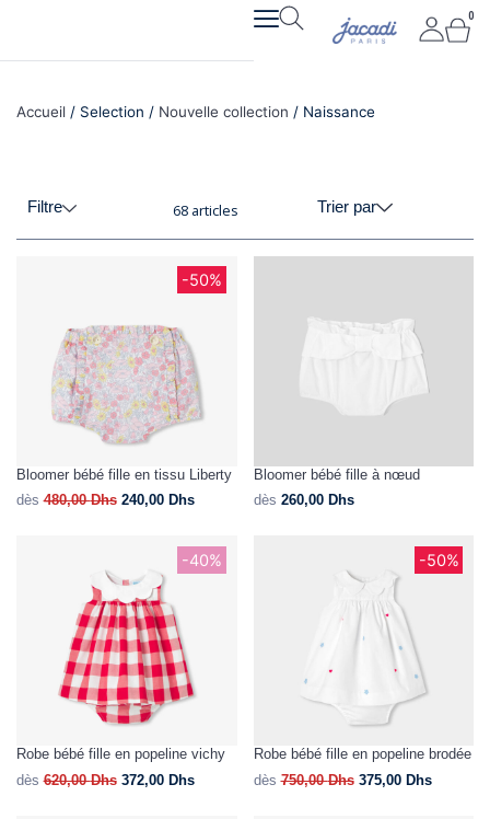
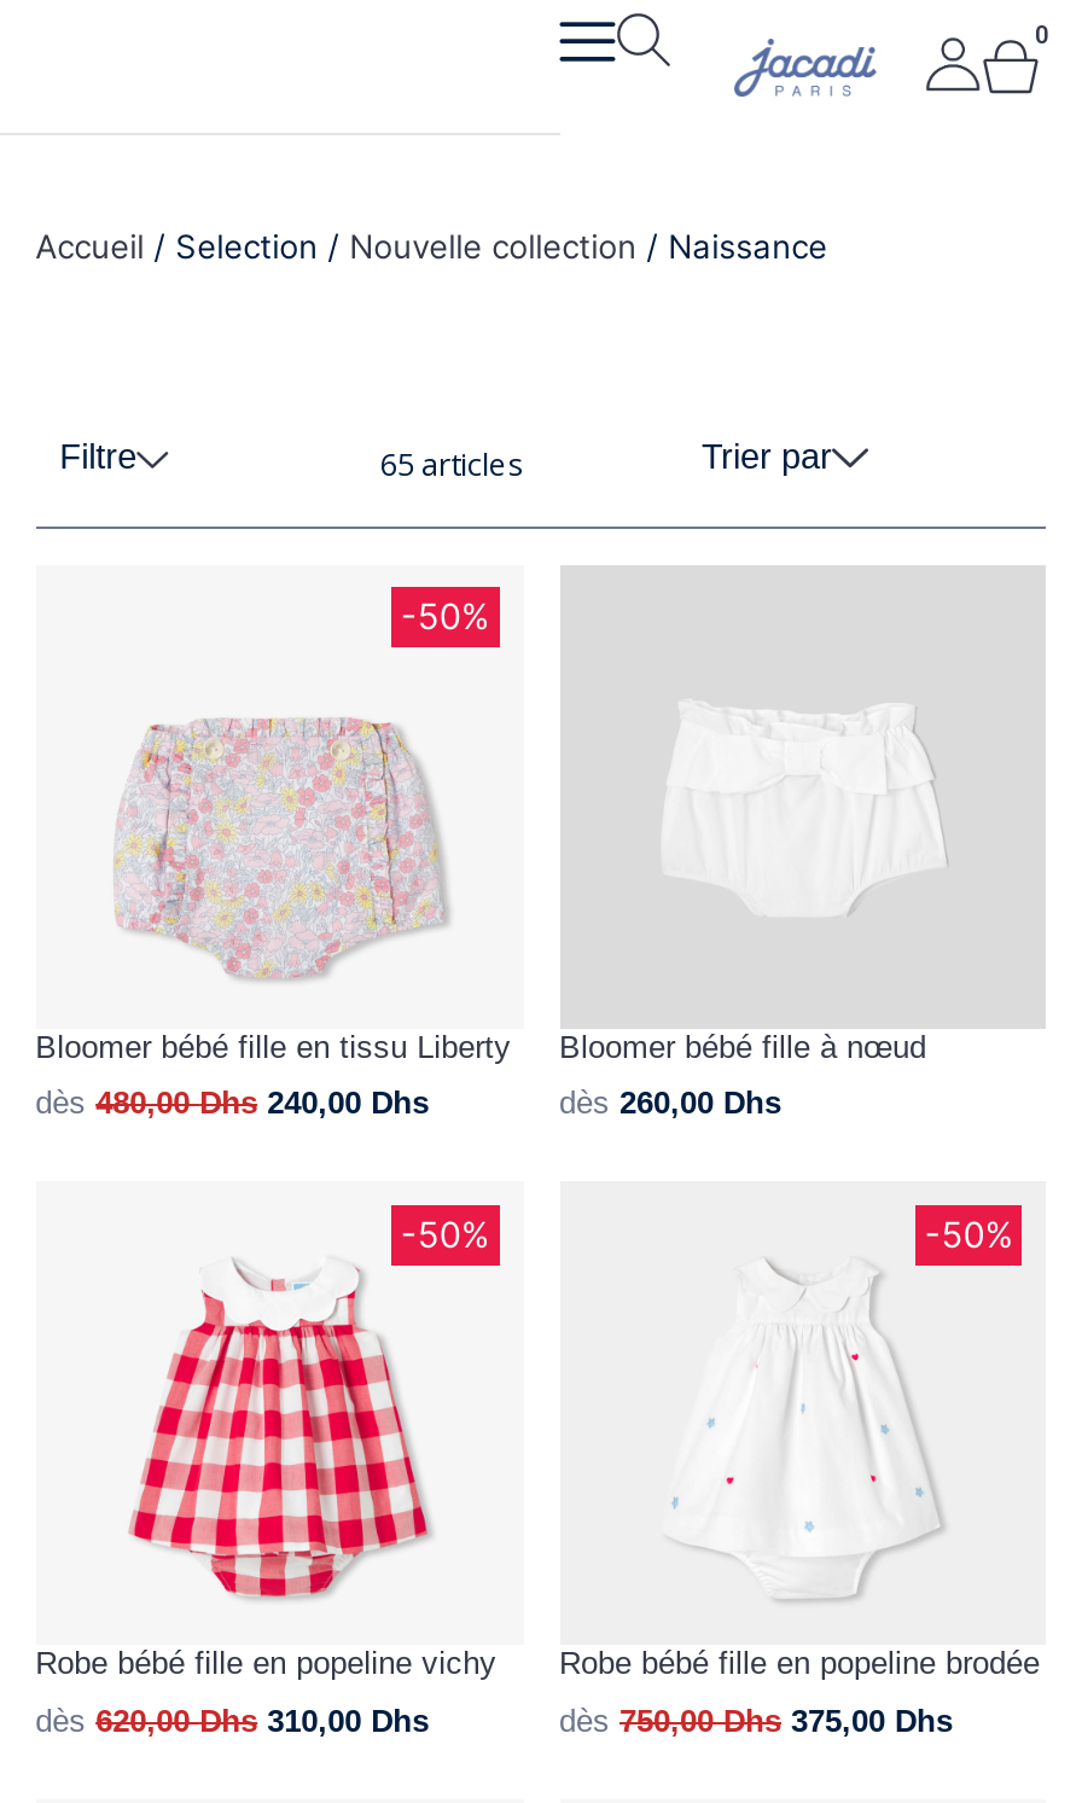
- 68 articles
+ 65 articles

- -40%
+ -50%

- dès 620,00Dhs 372,00 Dhs
+ dès 620,00Dhs 310,00 Dhs
